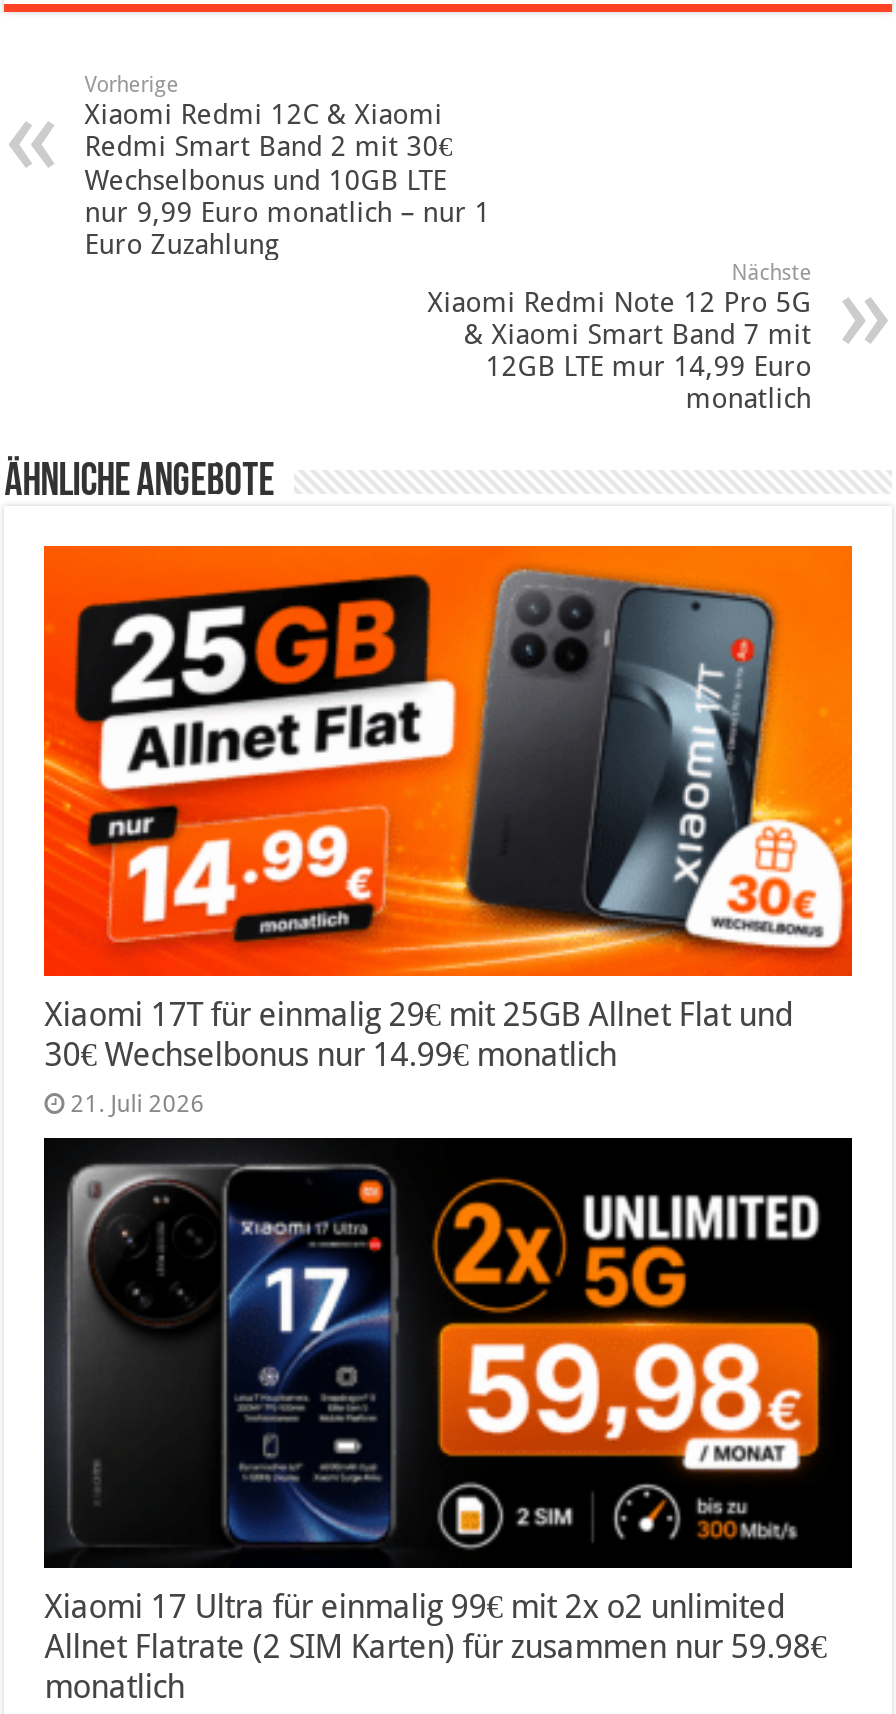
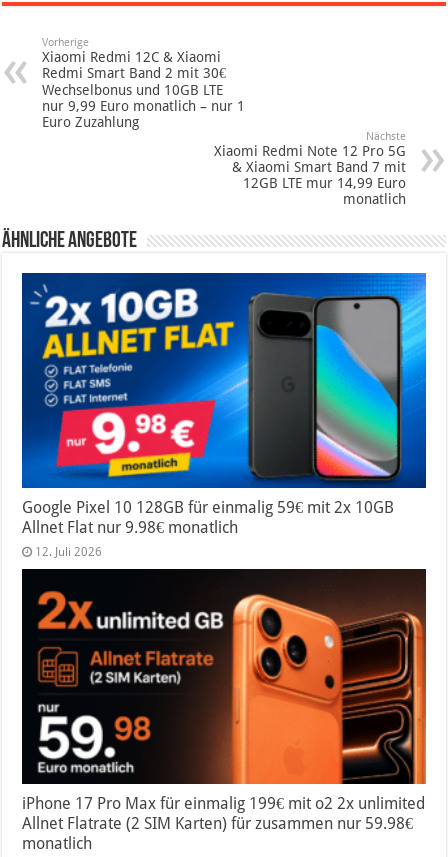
- [image]
- Xiaomi 17T für einmalig 29€ mit 25GB Allnet Flat und
- 30€ Wechselbonus nur 14.99€ monatlich
- 21. Juli 2026
+ [image]
+ Google Pixel 10 128GB für einmalig 59€ mit 2x 10GB
+ Allnet Flat nur 9.98€ monatlich
+ 12. Juli 2026

- [image]
- Xiaomi 17 Ultra für einmalig 99€ mit 2x o2 unlimited
+ [image]
+ iPhone 17 Pro Max für einmalig 199€ mit o2 2x unlimited
